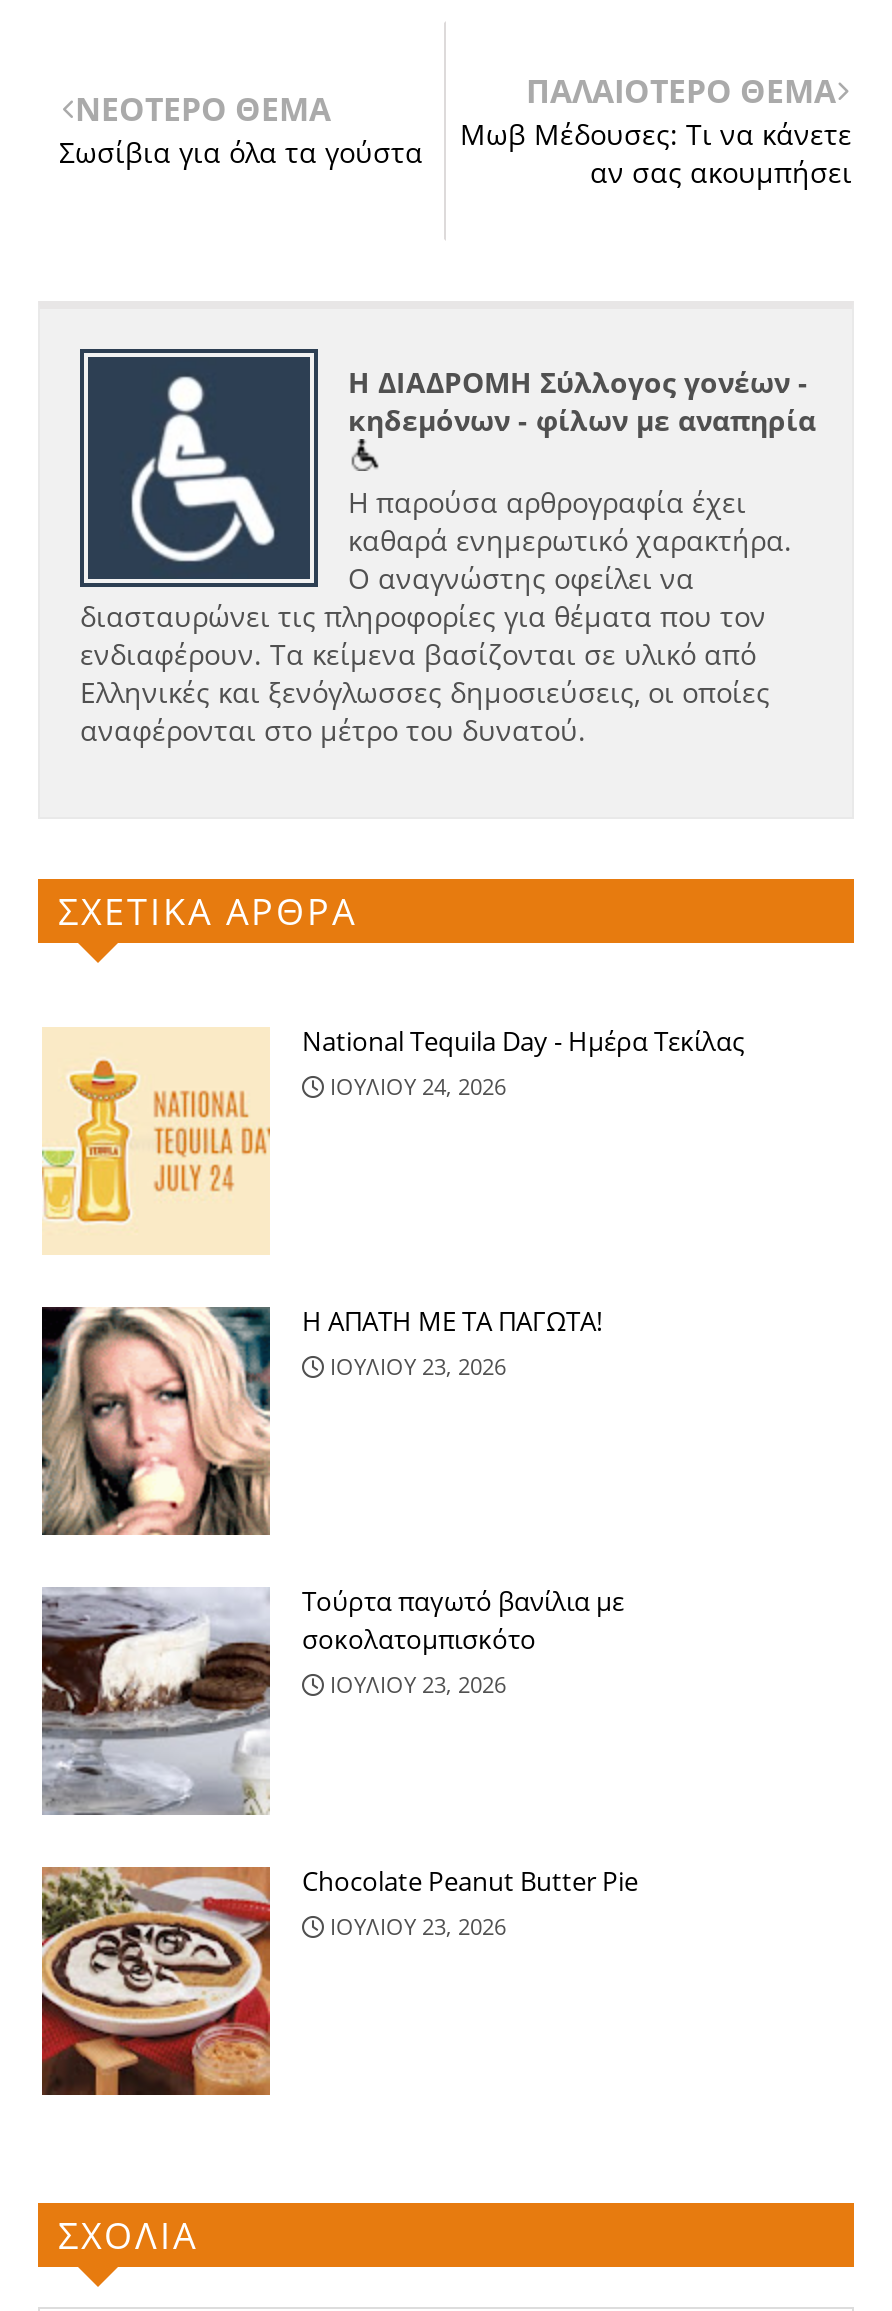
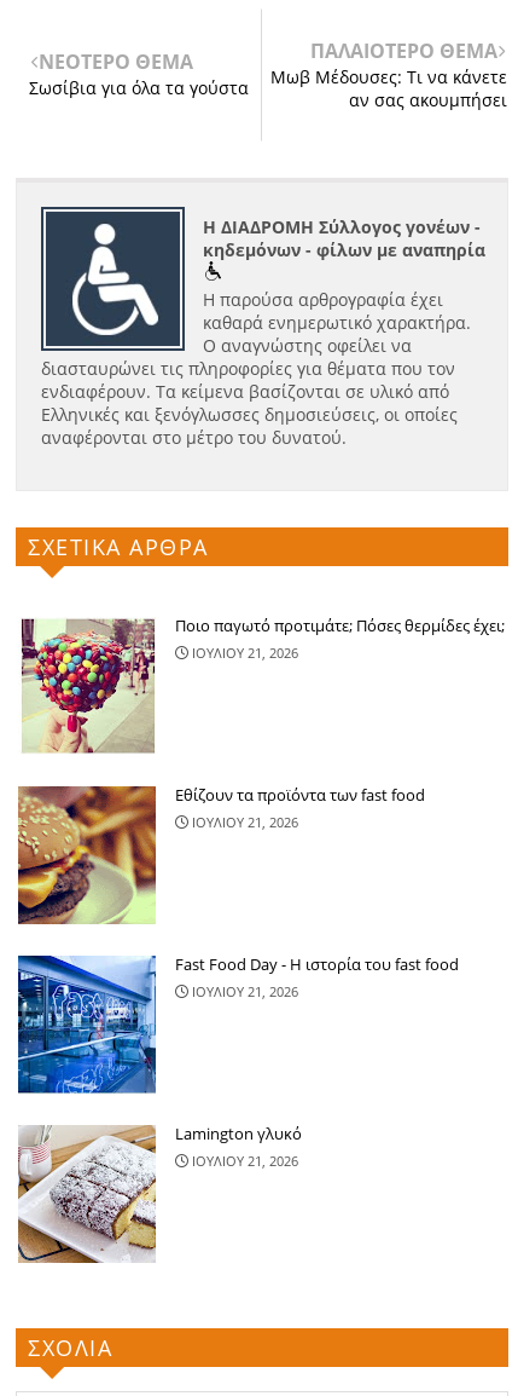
- [image]
- National Tequila Day - Ημέρα Τεκίλας
- ΙΟΥΛΙΟΥ 24, 2026
+ [image]
+ Ποιο παγωτό προτιμάτε; Πόσες θερμίδες έχει;
+ ΙΟΥΛΙΟΥ 21, 2026

- [image]
- Η ΑΠΑΤΗ ΜΕ ΤΑ ΠΑΓΩΤΑ!
- ΙΟΥΛΙΟΥ 23, 2026
+ [image]
+ Εθίζουν τα προϊόντα των fast food
+ ΙΟΥΛΙΟΥ 21, 2026

- [image]
- Τούρτα παγωτό βανίλια με
- σοκολατομπισκότο
- ΙΟΥΛΙΟΥ 23, 2026
+ [image]
+ Fast Food Day - Η ιστορία του fast food
+ ΙΟΥΛΙΟΥ 21, 2026

- [image]
- Chocolate Peanut Butter Pie
- ΙΟΥΛΙΟΥ 23, 2026
+ [image]
+ Lamington γλυκό
+ ΙΟΥΛΙΟΥ 21, 2026
